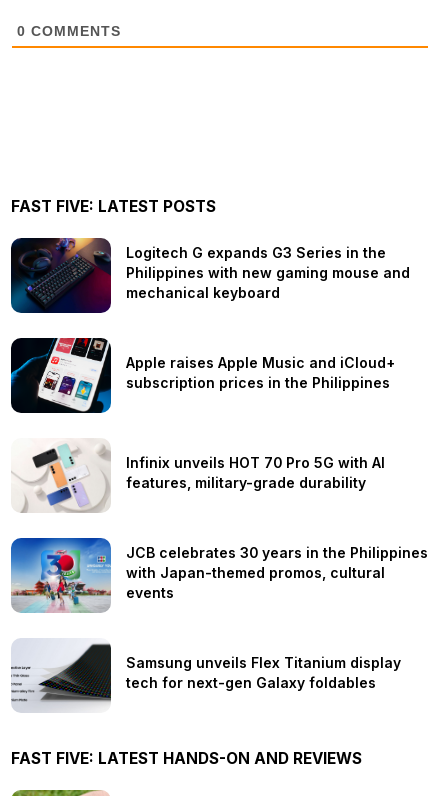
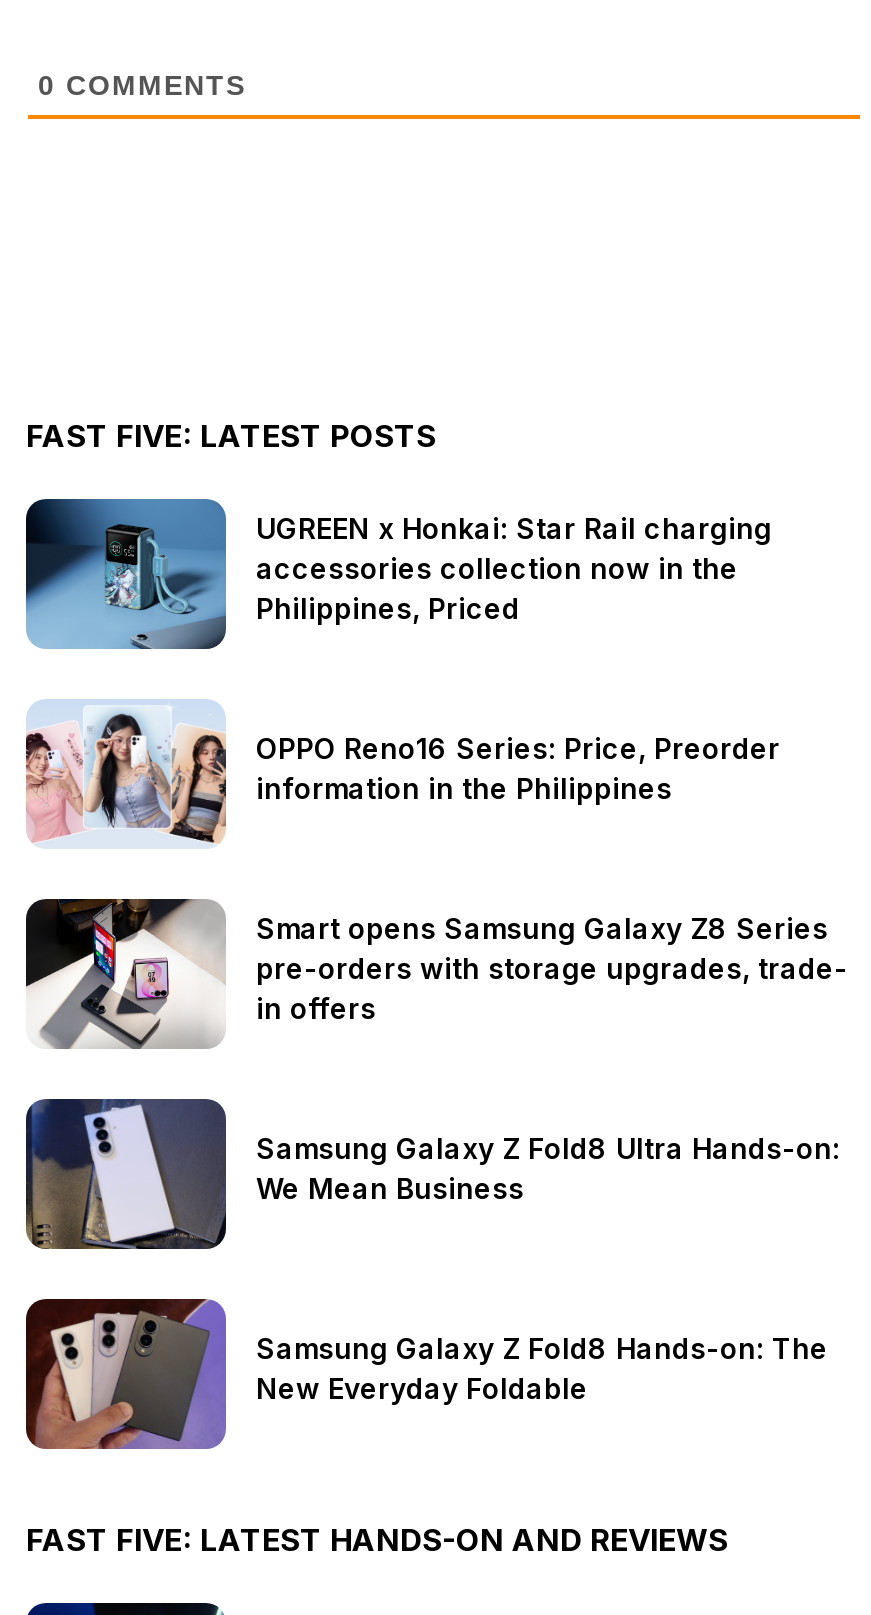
- [image]
- Logitech G expands G3 Series in the
- Philippines with new gaming mouse and
- mechanical keyboard
+ [image]
+ UGREEN x Honkai: Star Rail charging
+ accessories collection now in the
+ Philippines, Priced

- [image]
- Apple raises Apple Music and iCloud+
- subscription prices in the Philippines
+ [image]
+ OPPO Reno16 Series: Price, Preorder
+ information in the Philippines

- [image]
- Infinix unveils HOT 70 Pro 5G with AI
- features, military-grade durability
+ [image]
+ Smart opens Samsung Galaxy Z8 Series
+ pre-orders with storage upgrades, trade-
+ in offers

- [image]
- JCB celebrates 30 years in the Philippines
- with Japan-themed promos, cultural
- events
+ [image]
+ Samsung Galaxy Z Fold8 Ultra Hands-on:
+ We Mean Business

- [image]
- Samsung unveils Flex Titanium display
- tech for next-gen Galaxy foldables
+ [image]
+ Samsung Galaxy Z Fold8 Hands-on: The
+ New Everyday Foldable
